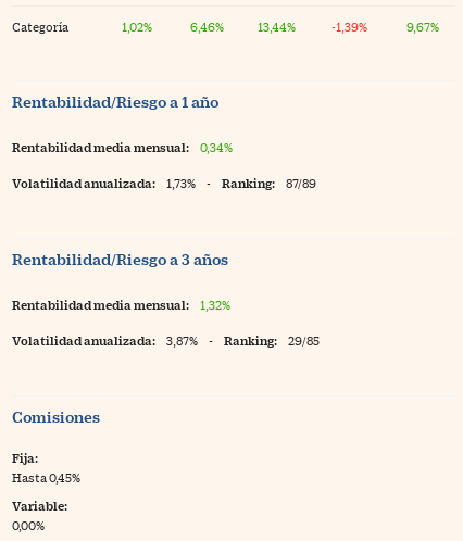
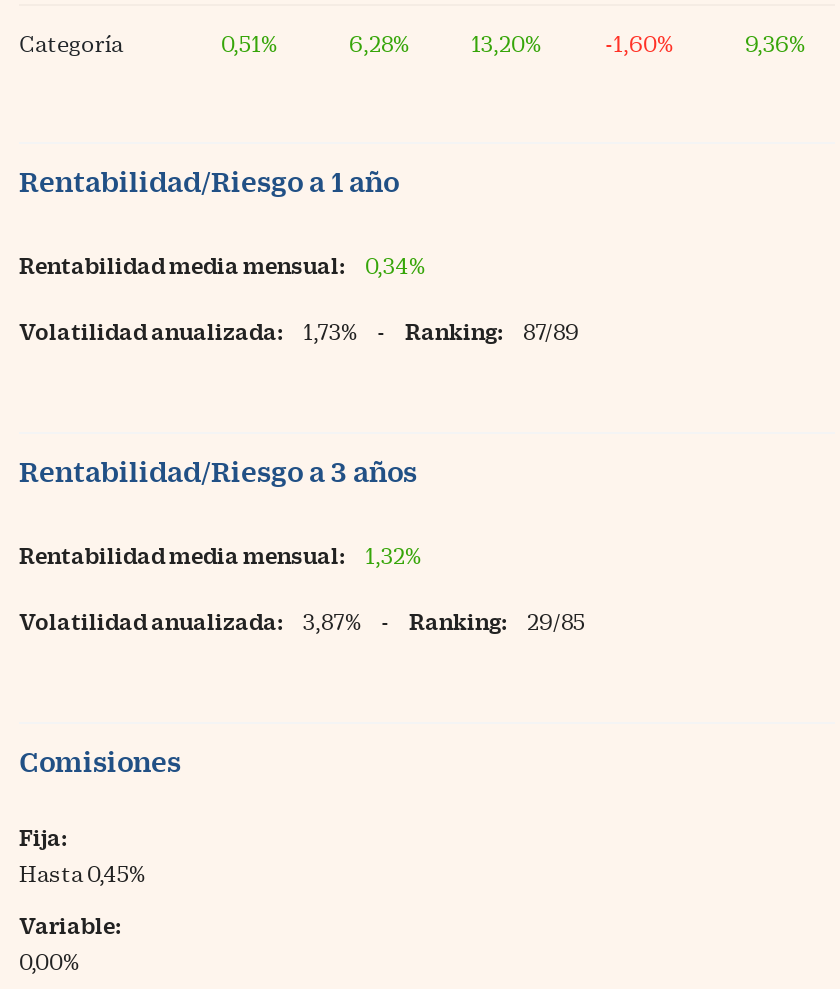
- 1,02%
+ 0,51%

- 6,46%
+ 6,28%

- 13,44%
+ 13,20%

- -1,39%
+ -1,60%

- 9,67%
+ 9,36%
